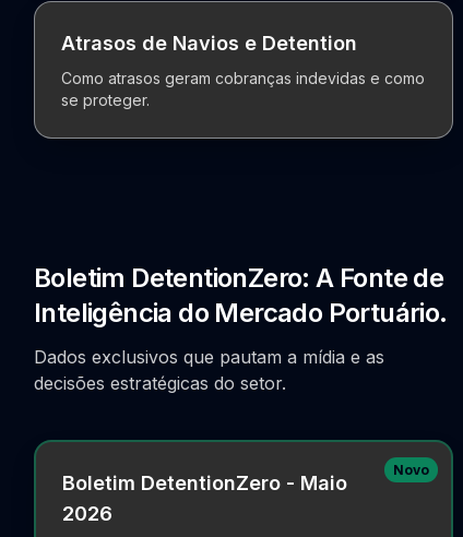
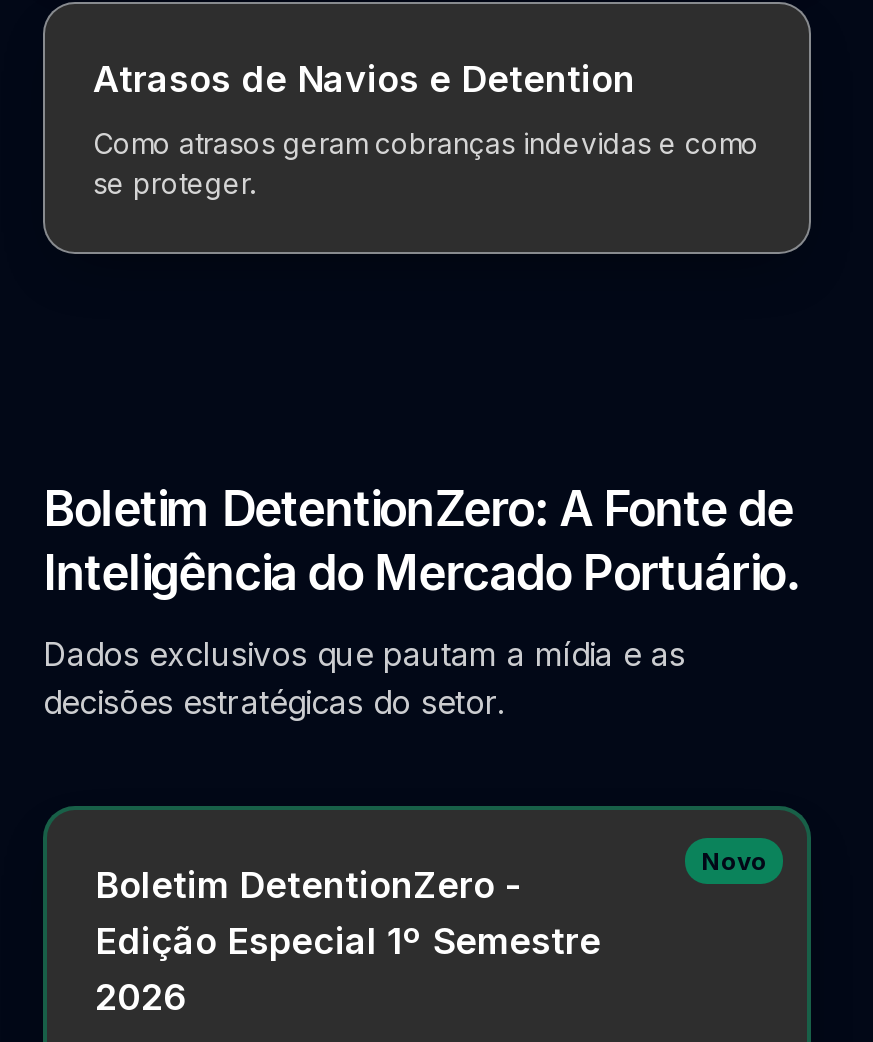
- Boletim DetentionZero - Maio
+ Boletim DetentionZero -
+ Edição Especial 1º Semestre
